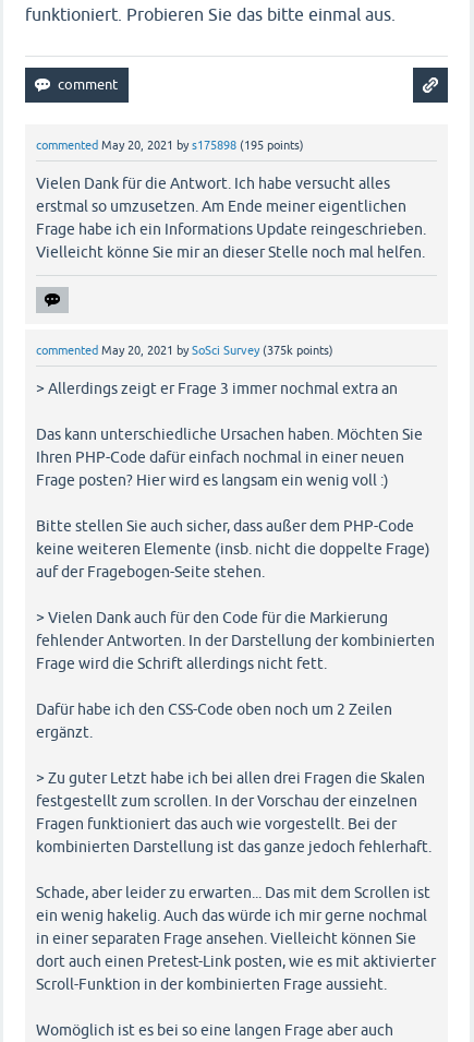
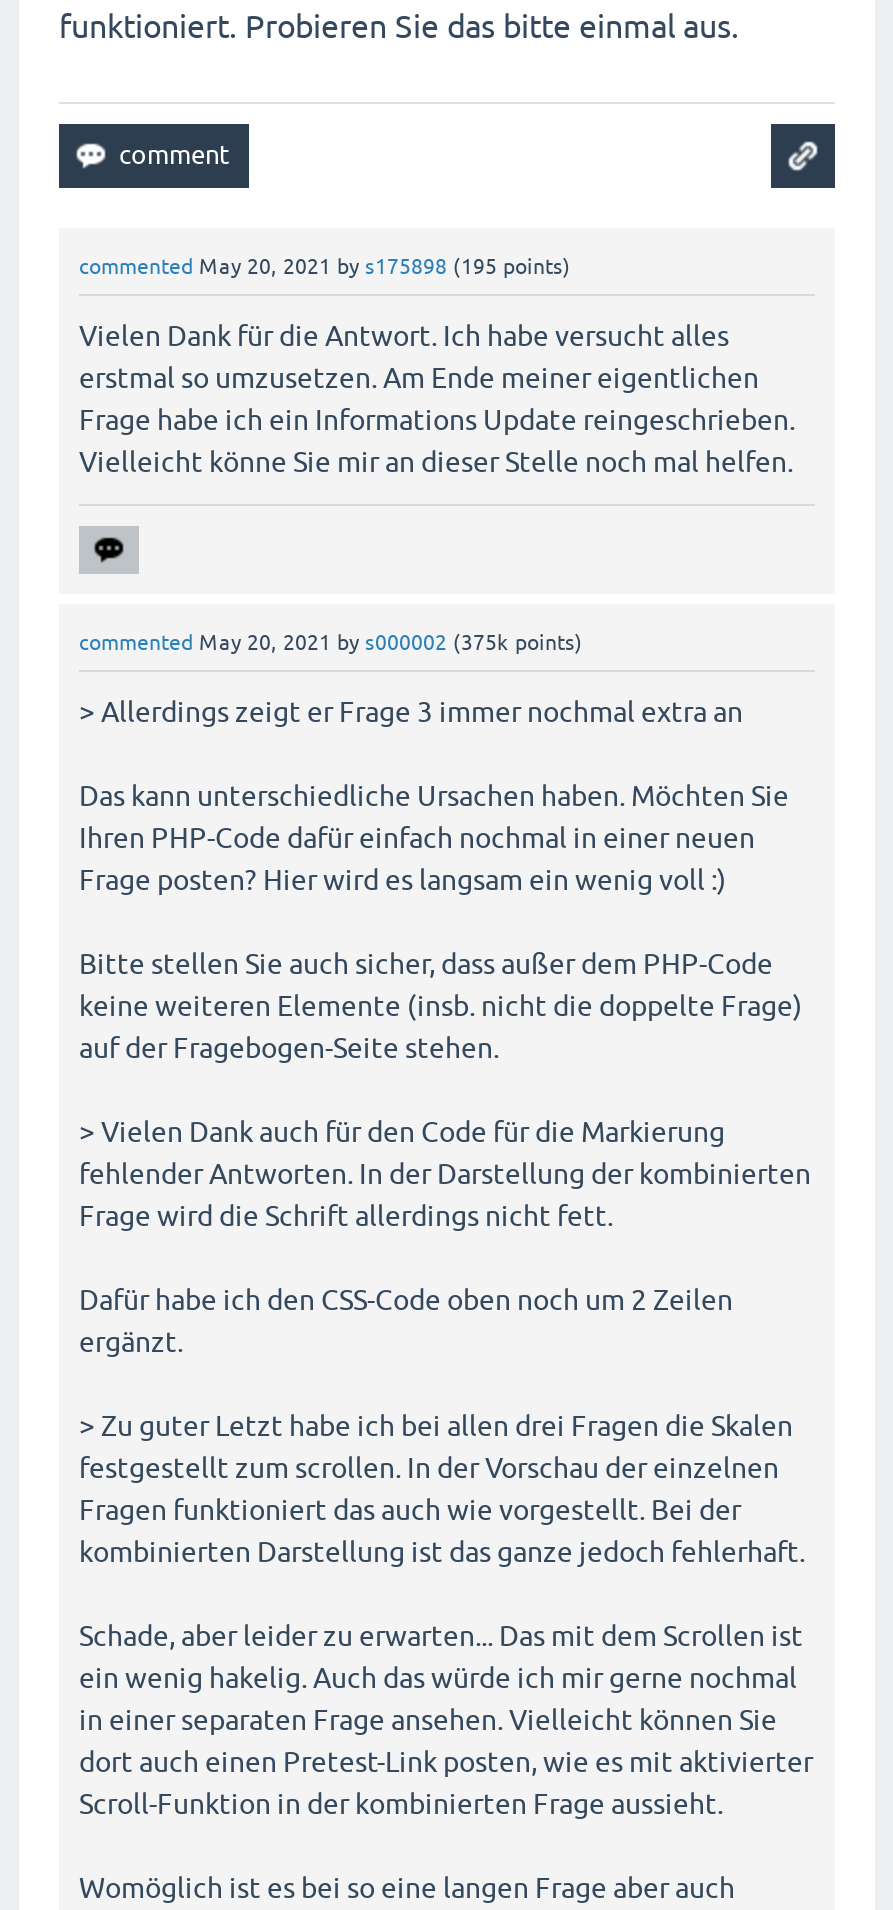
- commented May 20, 2021 by SoSci Survey (375k points)
+ commented May 20, 2021 by s000002 (375k points)
